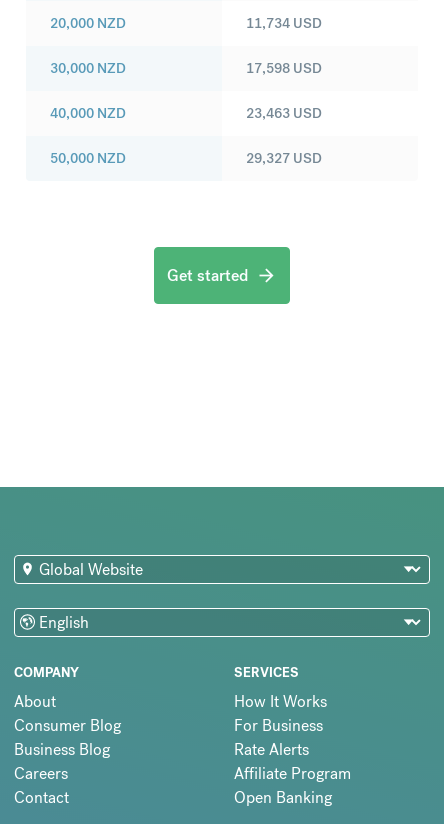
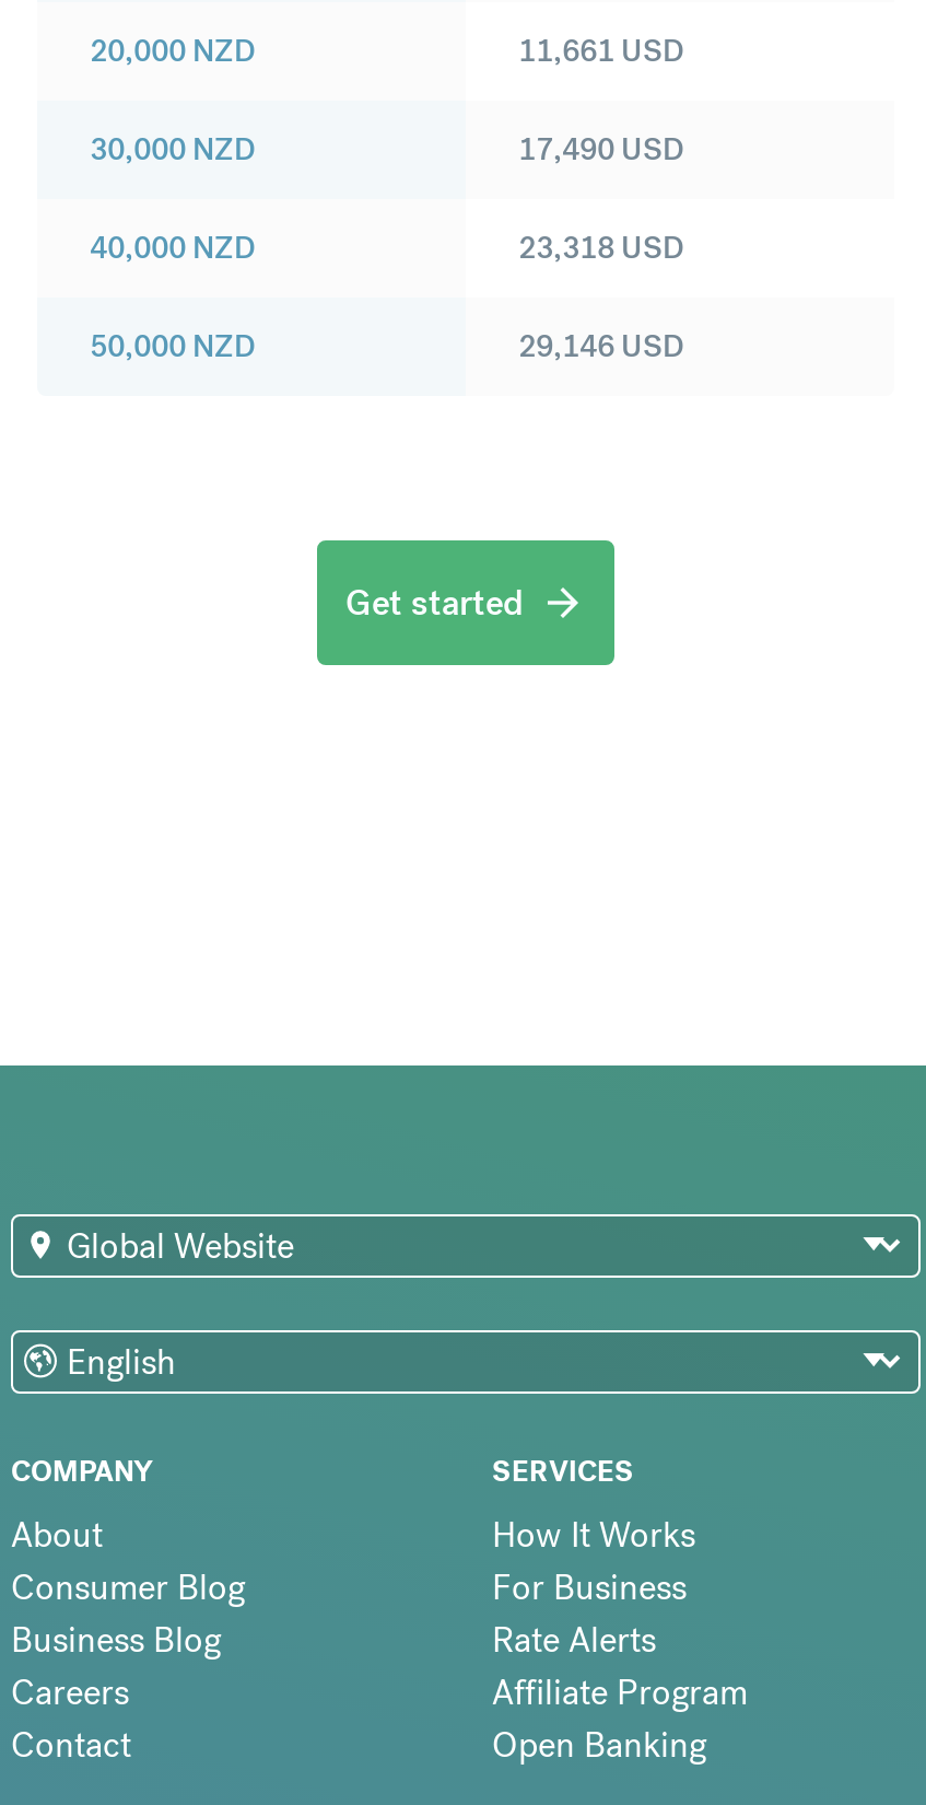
- 11,734 USD
+ 11,661 USD

- 17,598 USD
+ 17,490 USD

- 23,463 USD
+ 23,318 USD

- 29,327 USD
+ 29,146 USD
